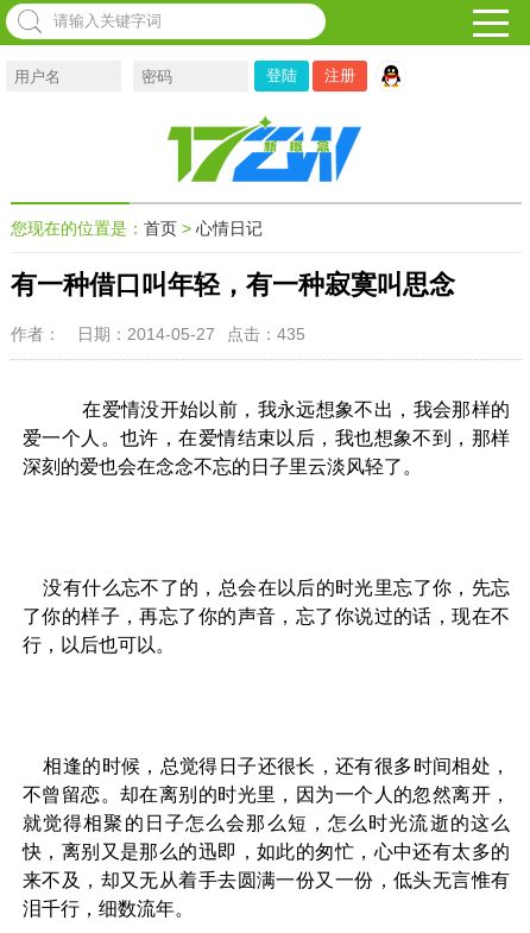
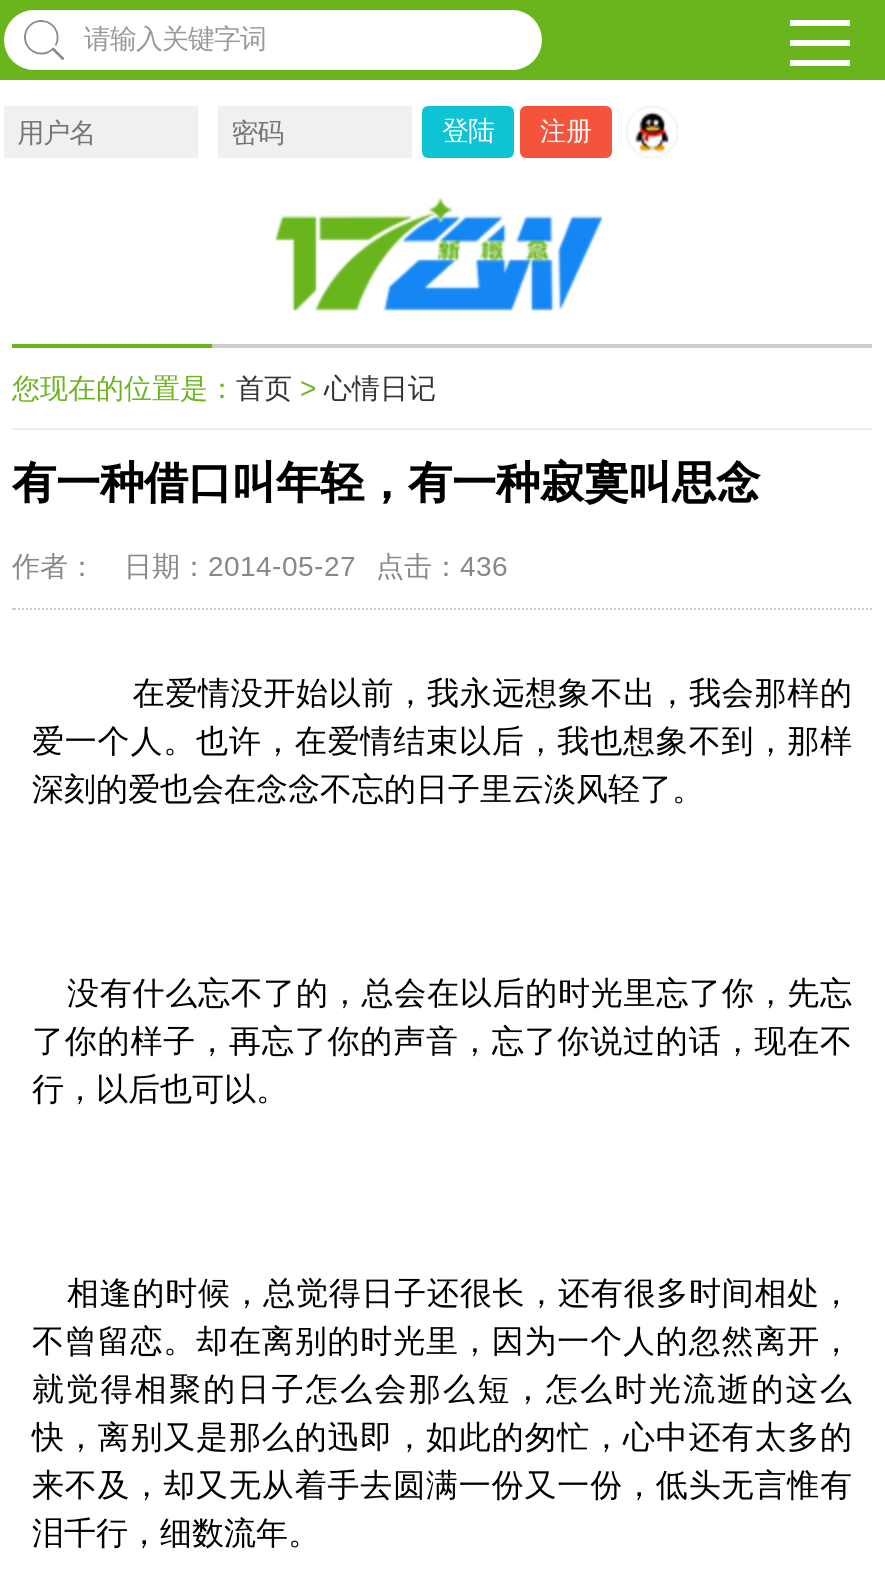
- 作者： 日期：2014-05-27 点击：435
+ 作者： 日期：2014-05-27 点击：436
